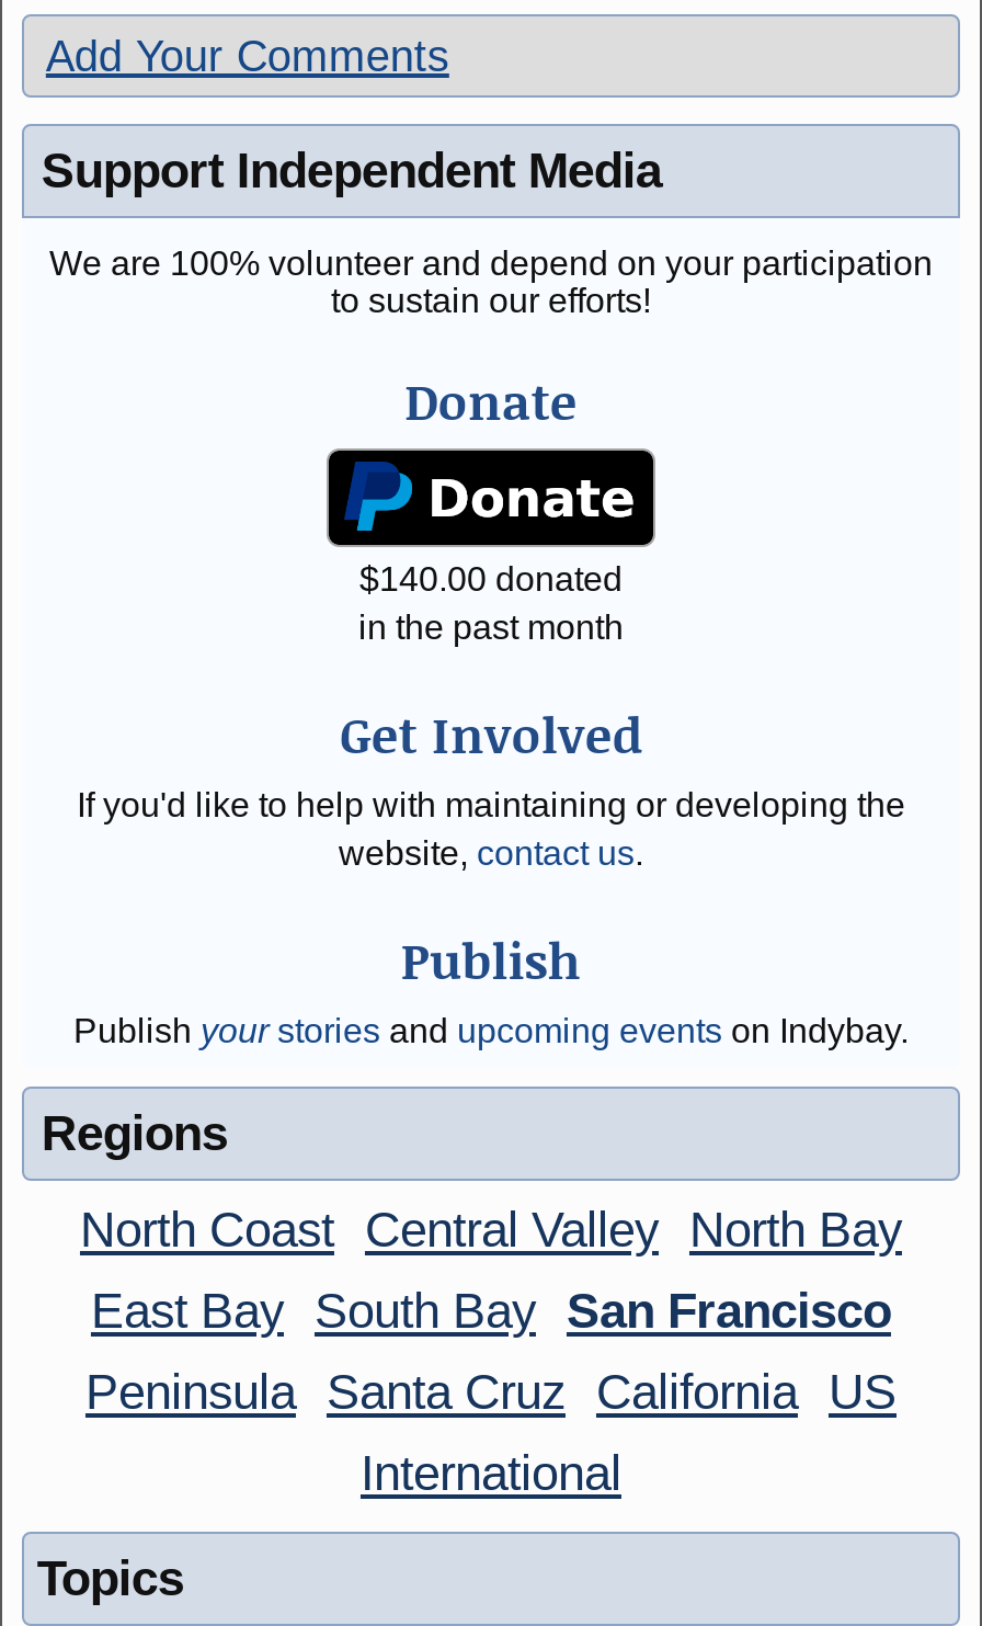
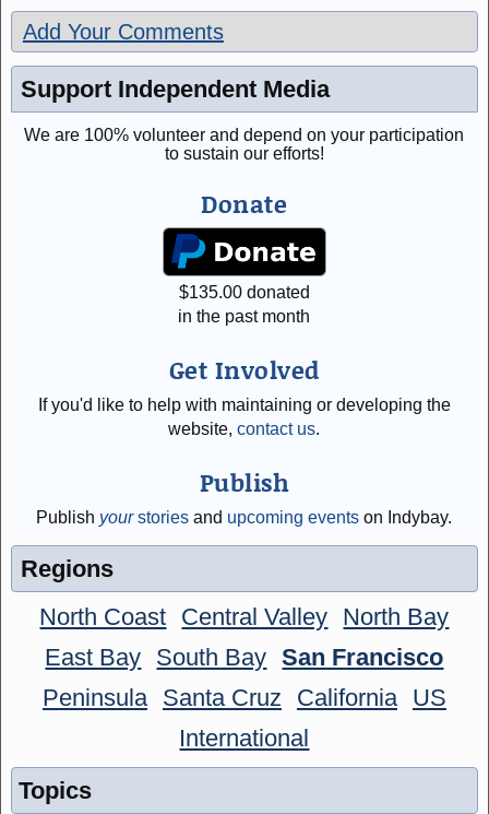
- $140.00 donated
+ $135.00 donated
